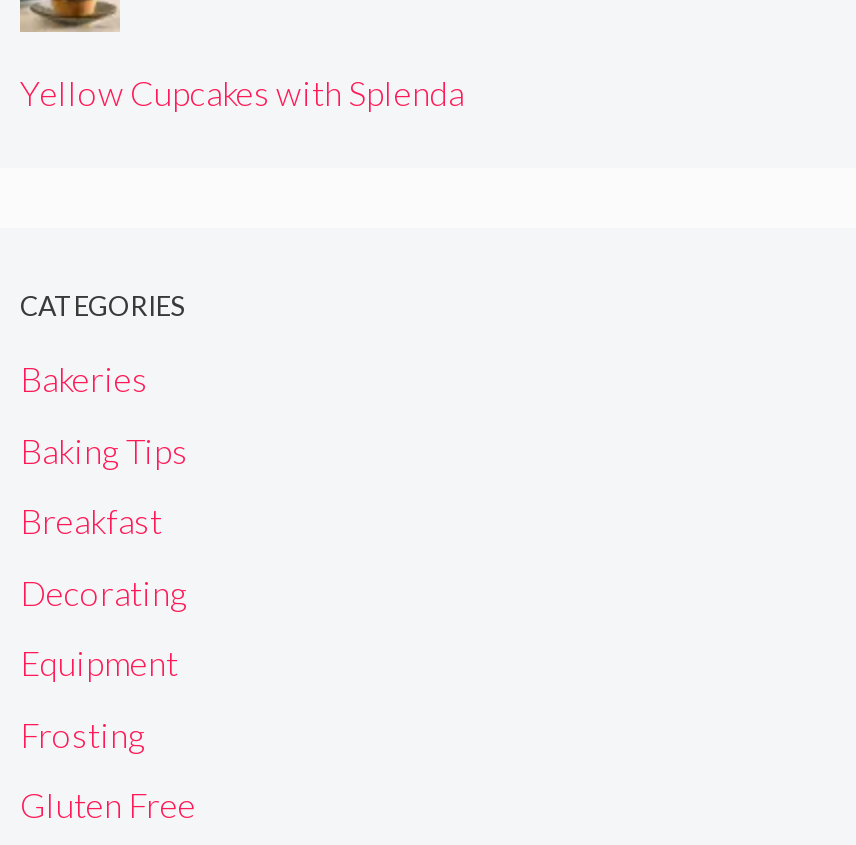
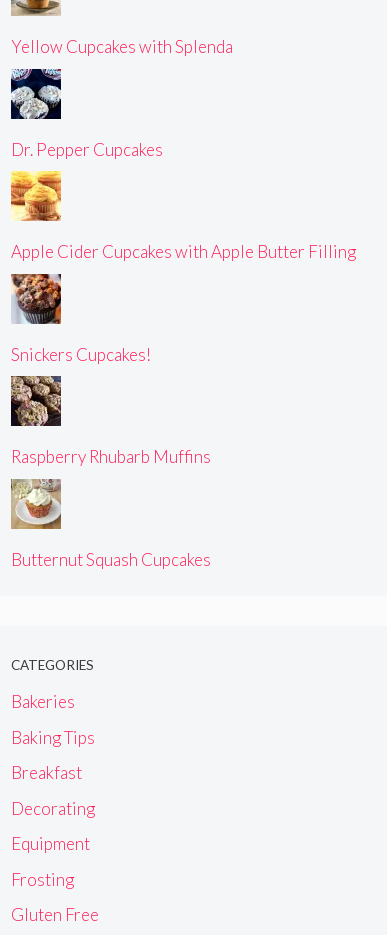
+ [image]
+ Dr. Pepper Cupcakes

+ [image]
+ Apple Cider Cupcakes with Apple Butter Filling

+ [image]
+ Raspberry Rhubarb Muffins

+ [image]
+ Snickers Cupcakes!

+ [image]
+ Butternut Squash Cupcakes
